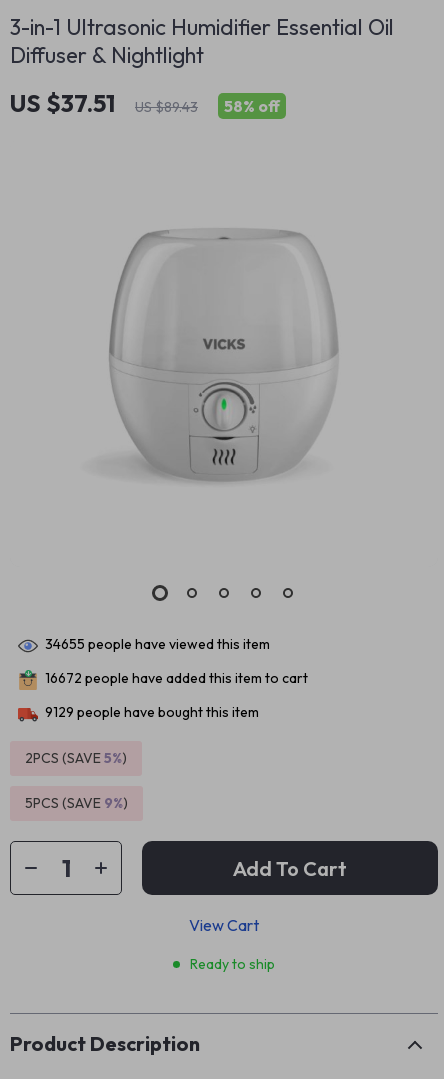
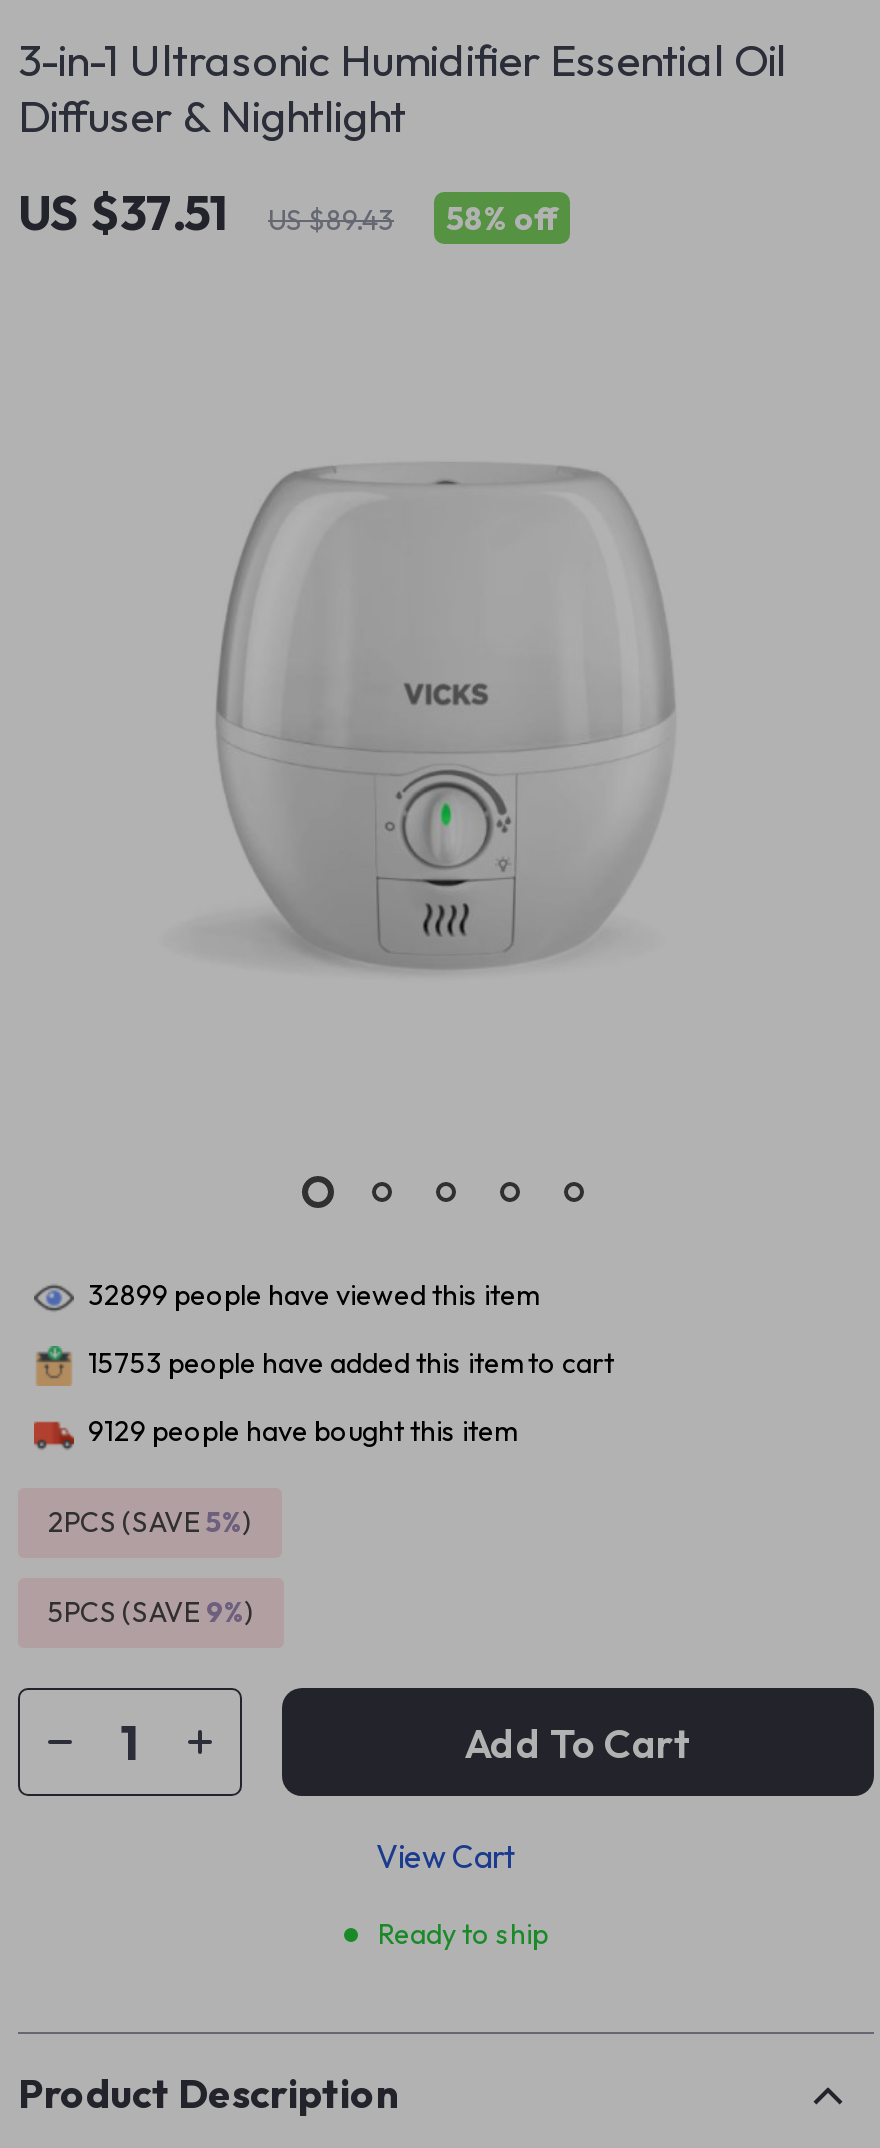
- 34655 people have viewed this item
+ 32899 people have viewed this item

- 16672 people have added this item to cart
+ 15753 people have added this item to cart
